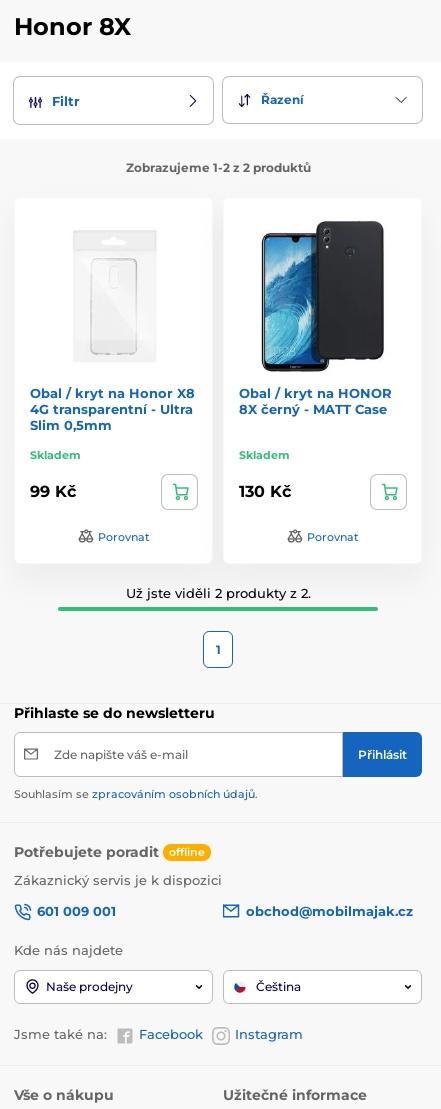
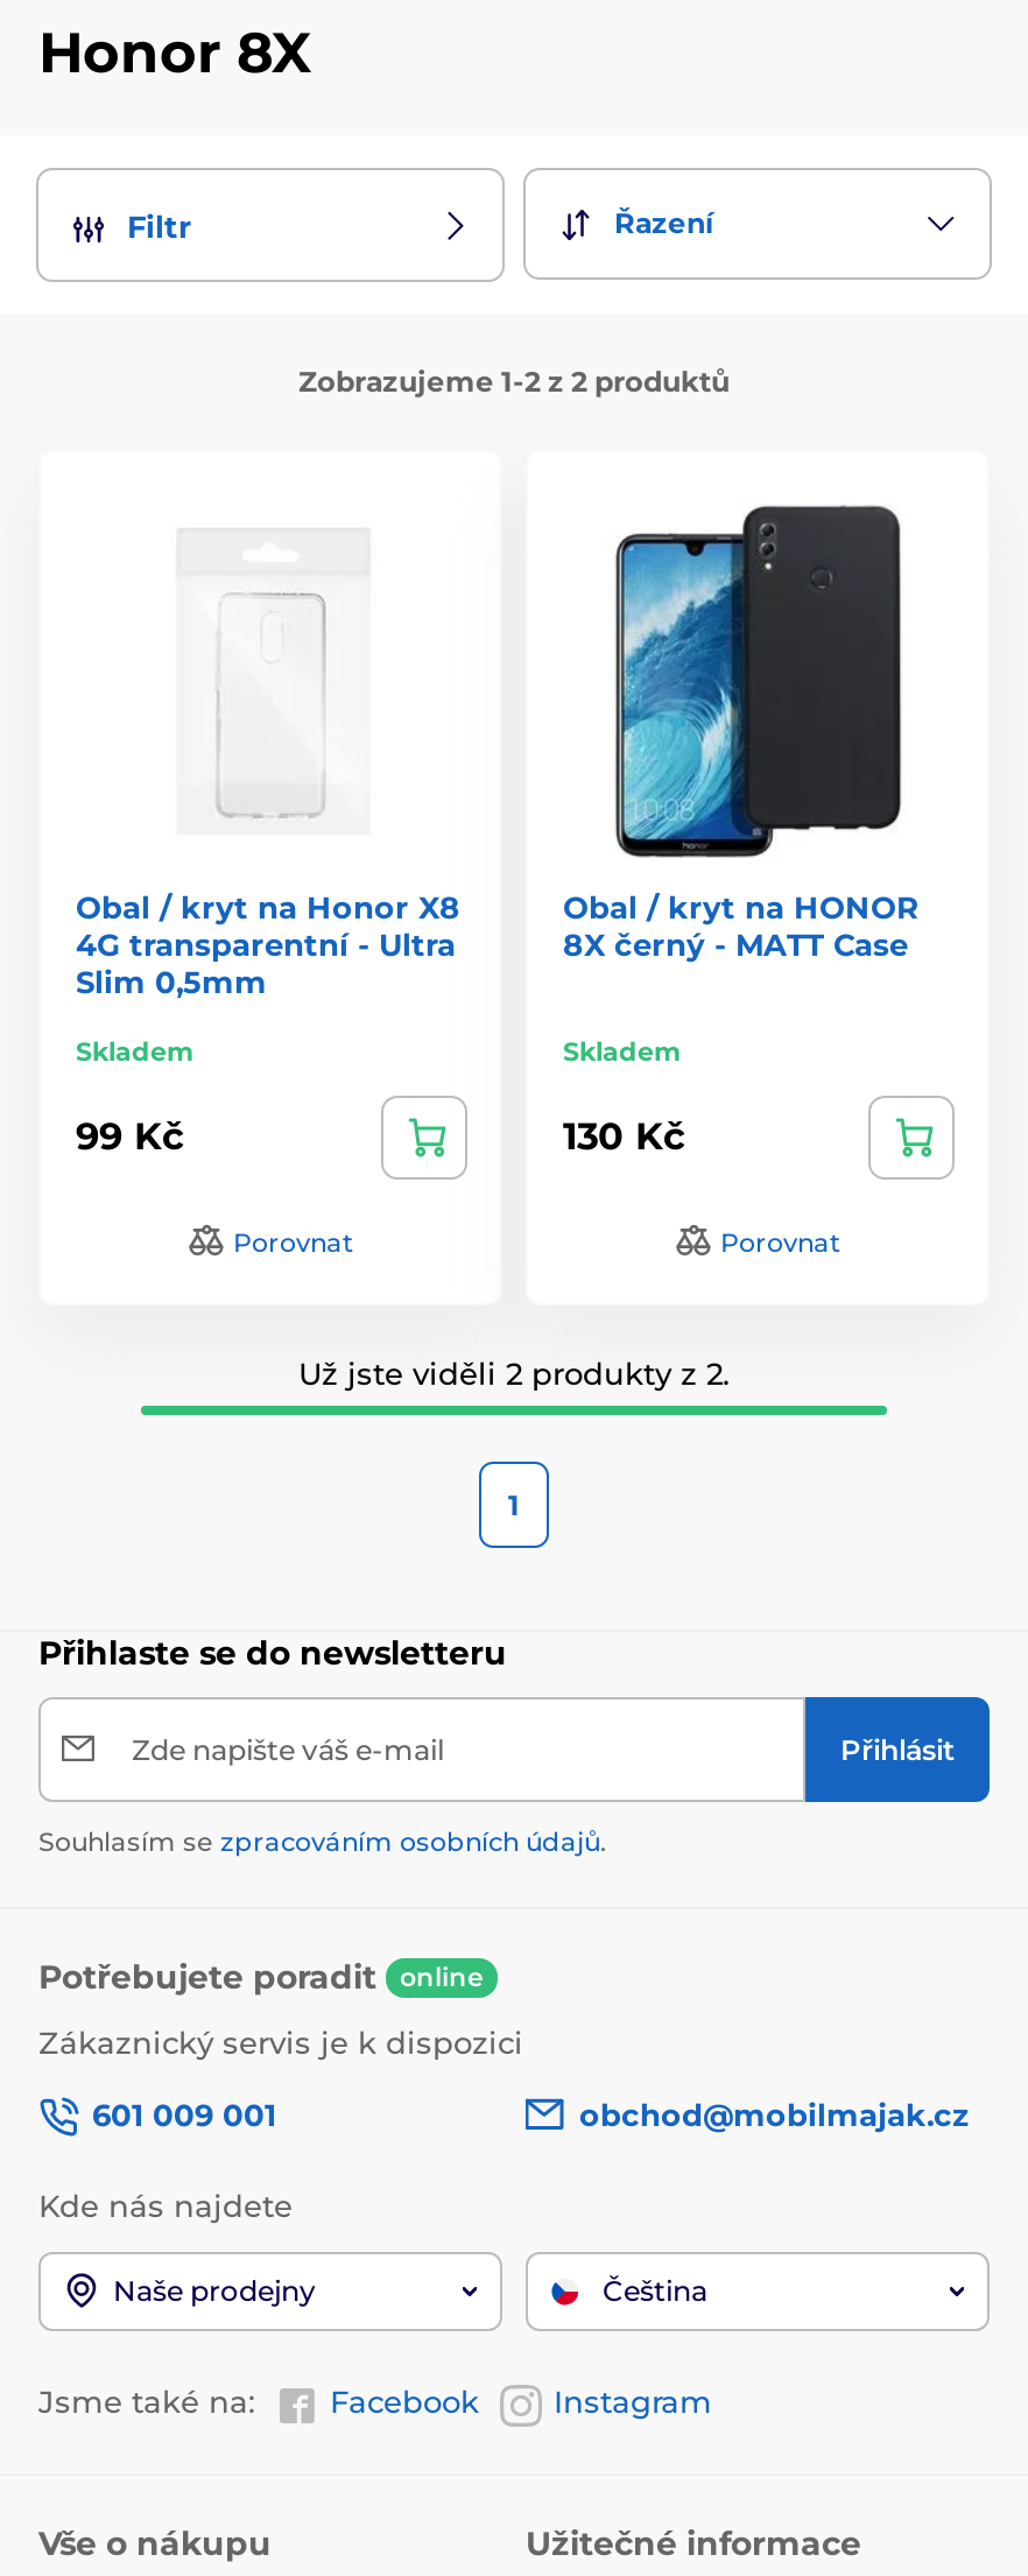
- Potřebujete poradit offline
+ Potřebujete poradit online
